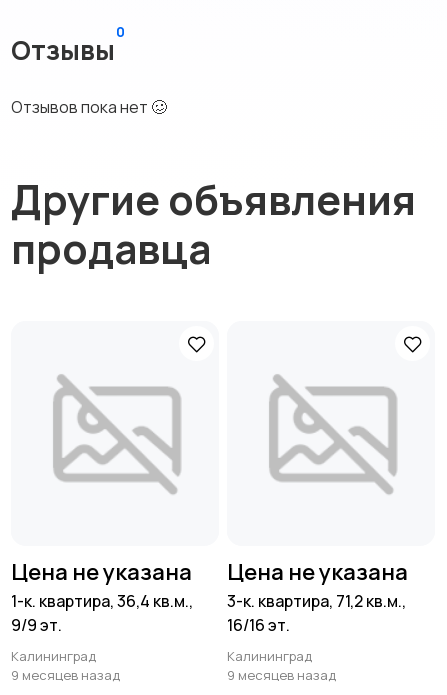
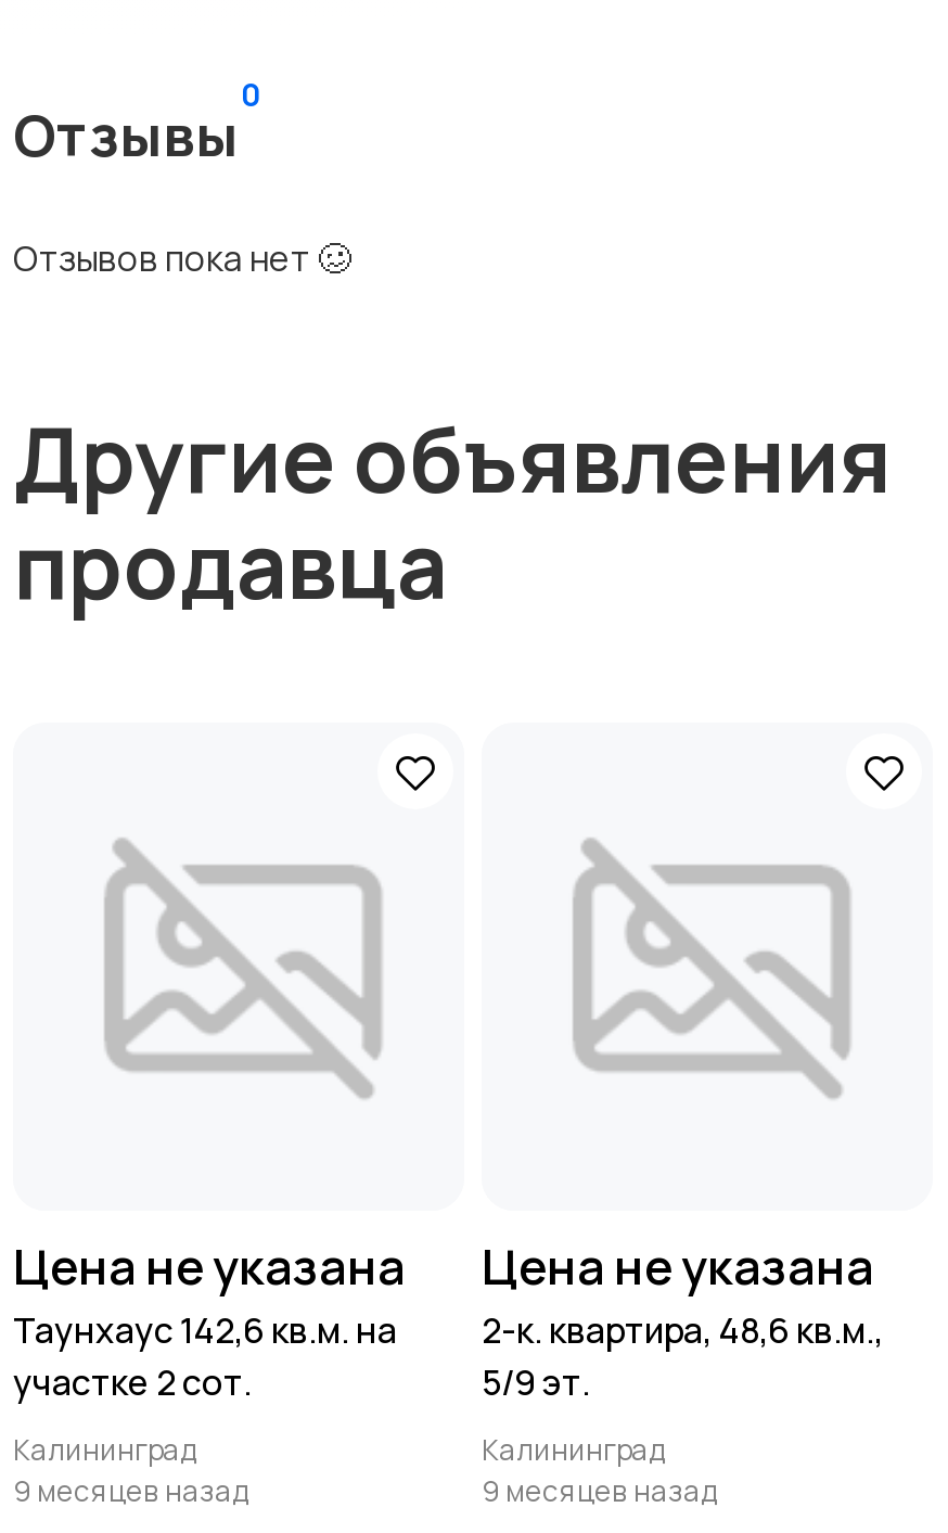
- 1-к. квартира, 36,4 кв.м.,
- 9/9 эт.
+ Таунхаус 142,6 кв.м. на
+ участке 2 сот.

- 3-к. квартира, 71,2 кв.м.,
+ 2-к. квартира, 48,6 кв.м.,

- 16/16 эт.
+ 5/9 эт.
